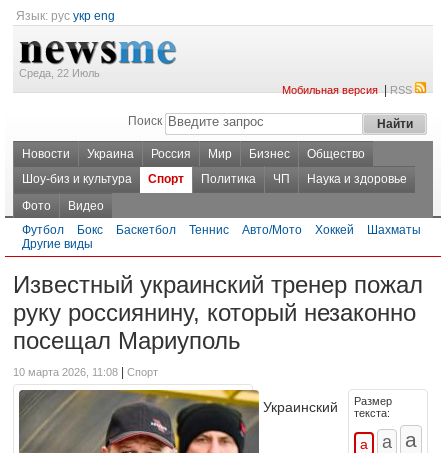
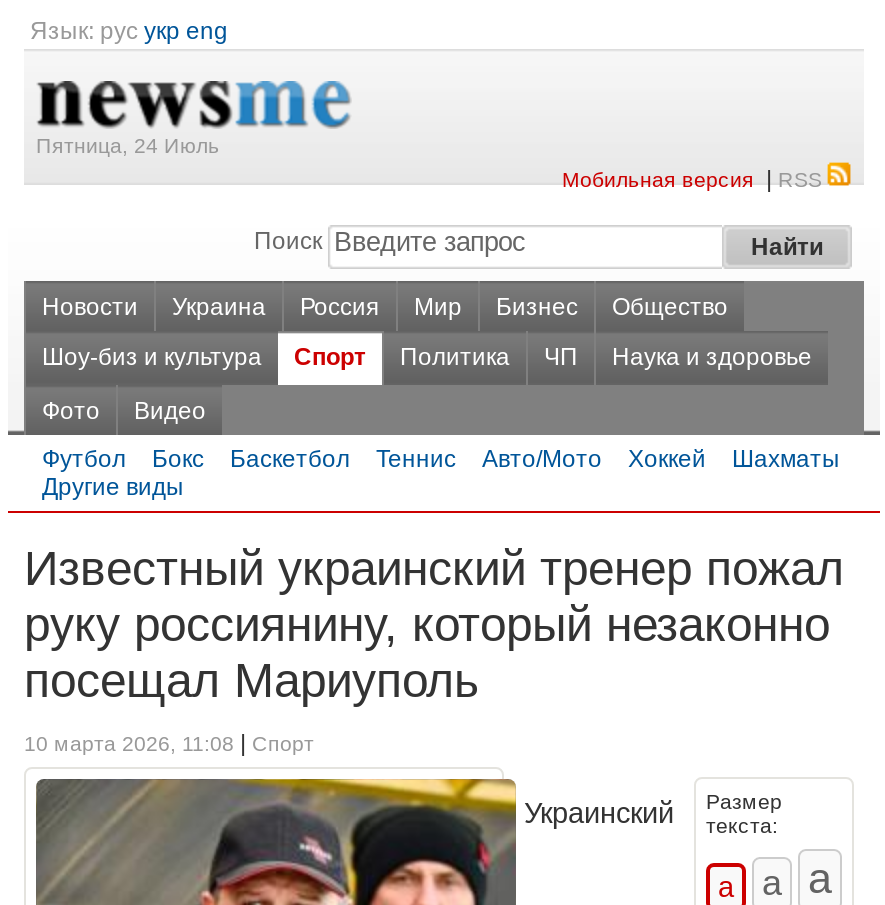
- Среда, 22 Июль
+ Пятница, 24 Июль
